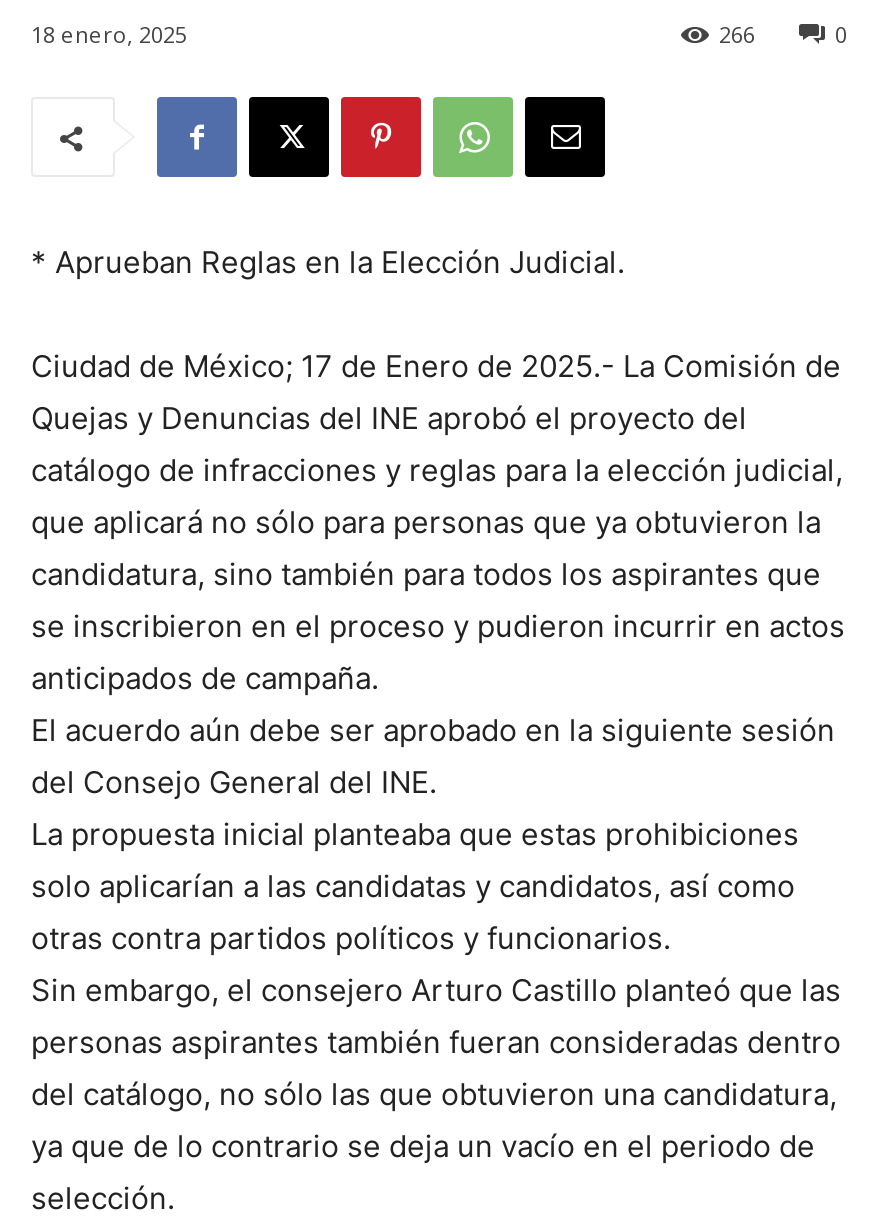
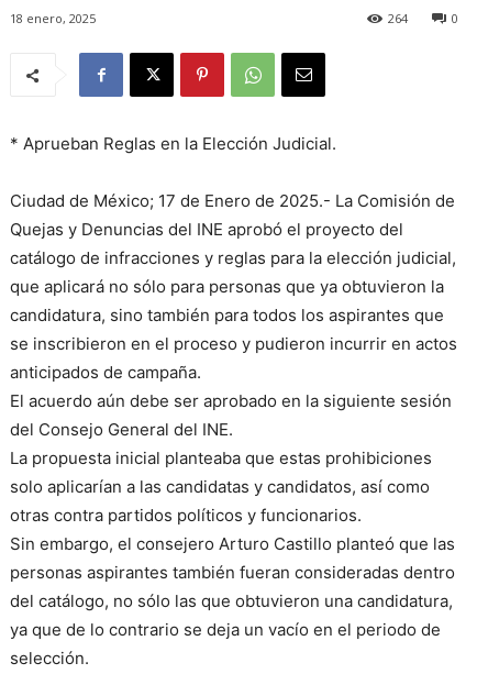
- 266
+ 264
